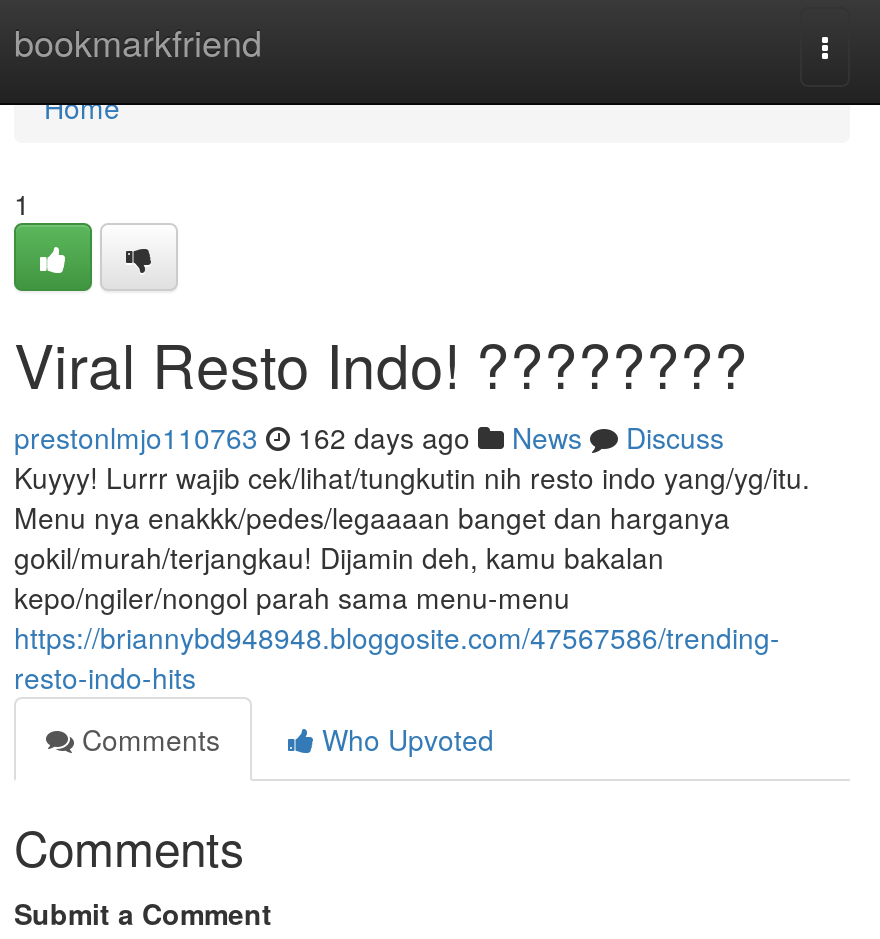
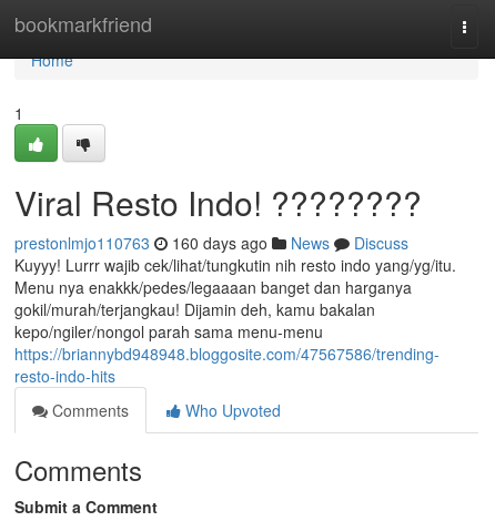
- prestonlmjo110763 162 days ago News Discuss
+ prestonlmjo110763 160 days ago News Discuss
